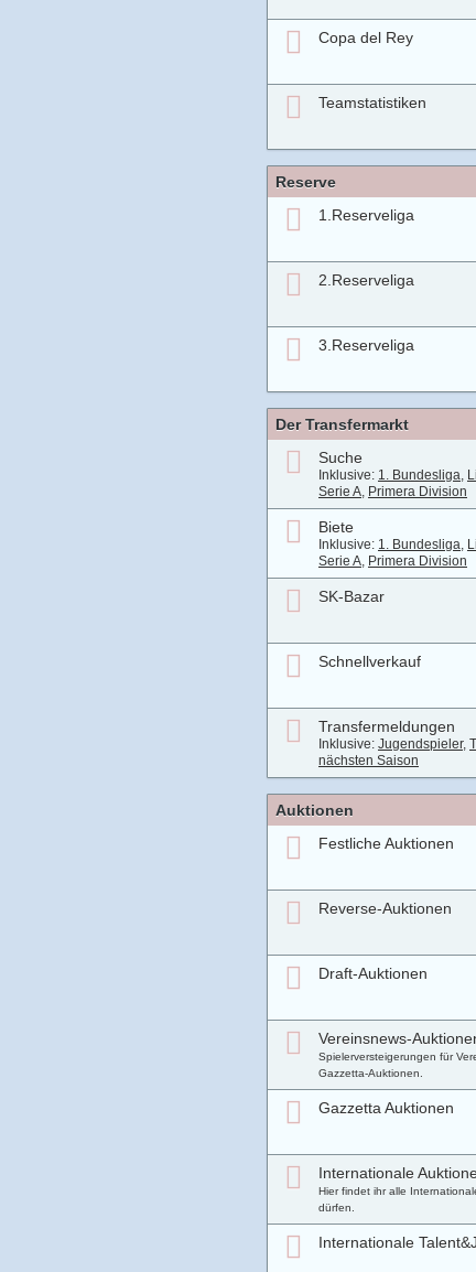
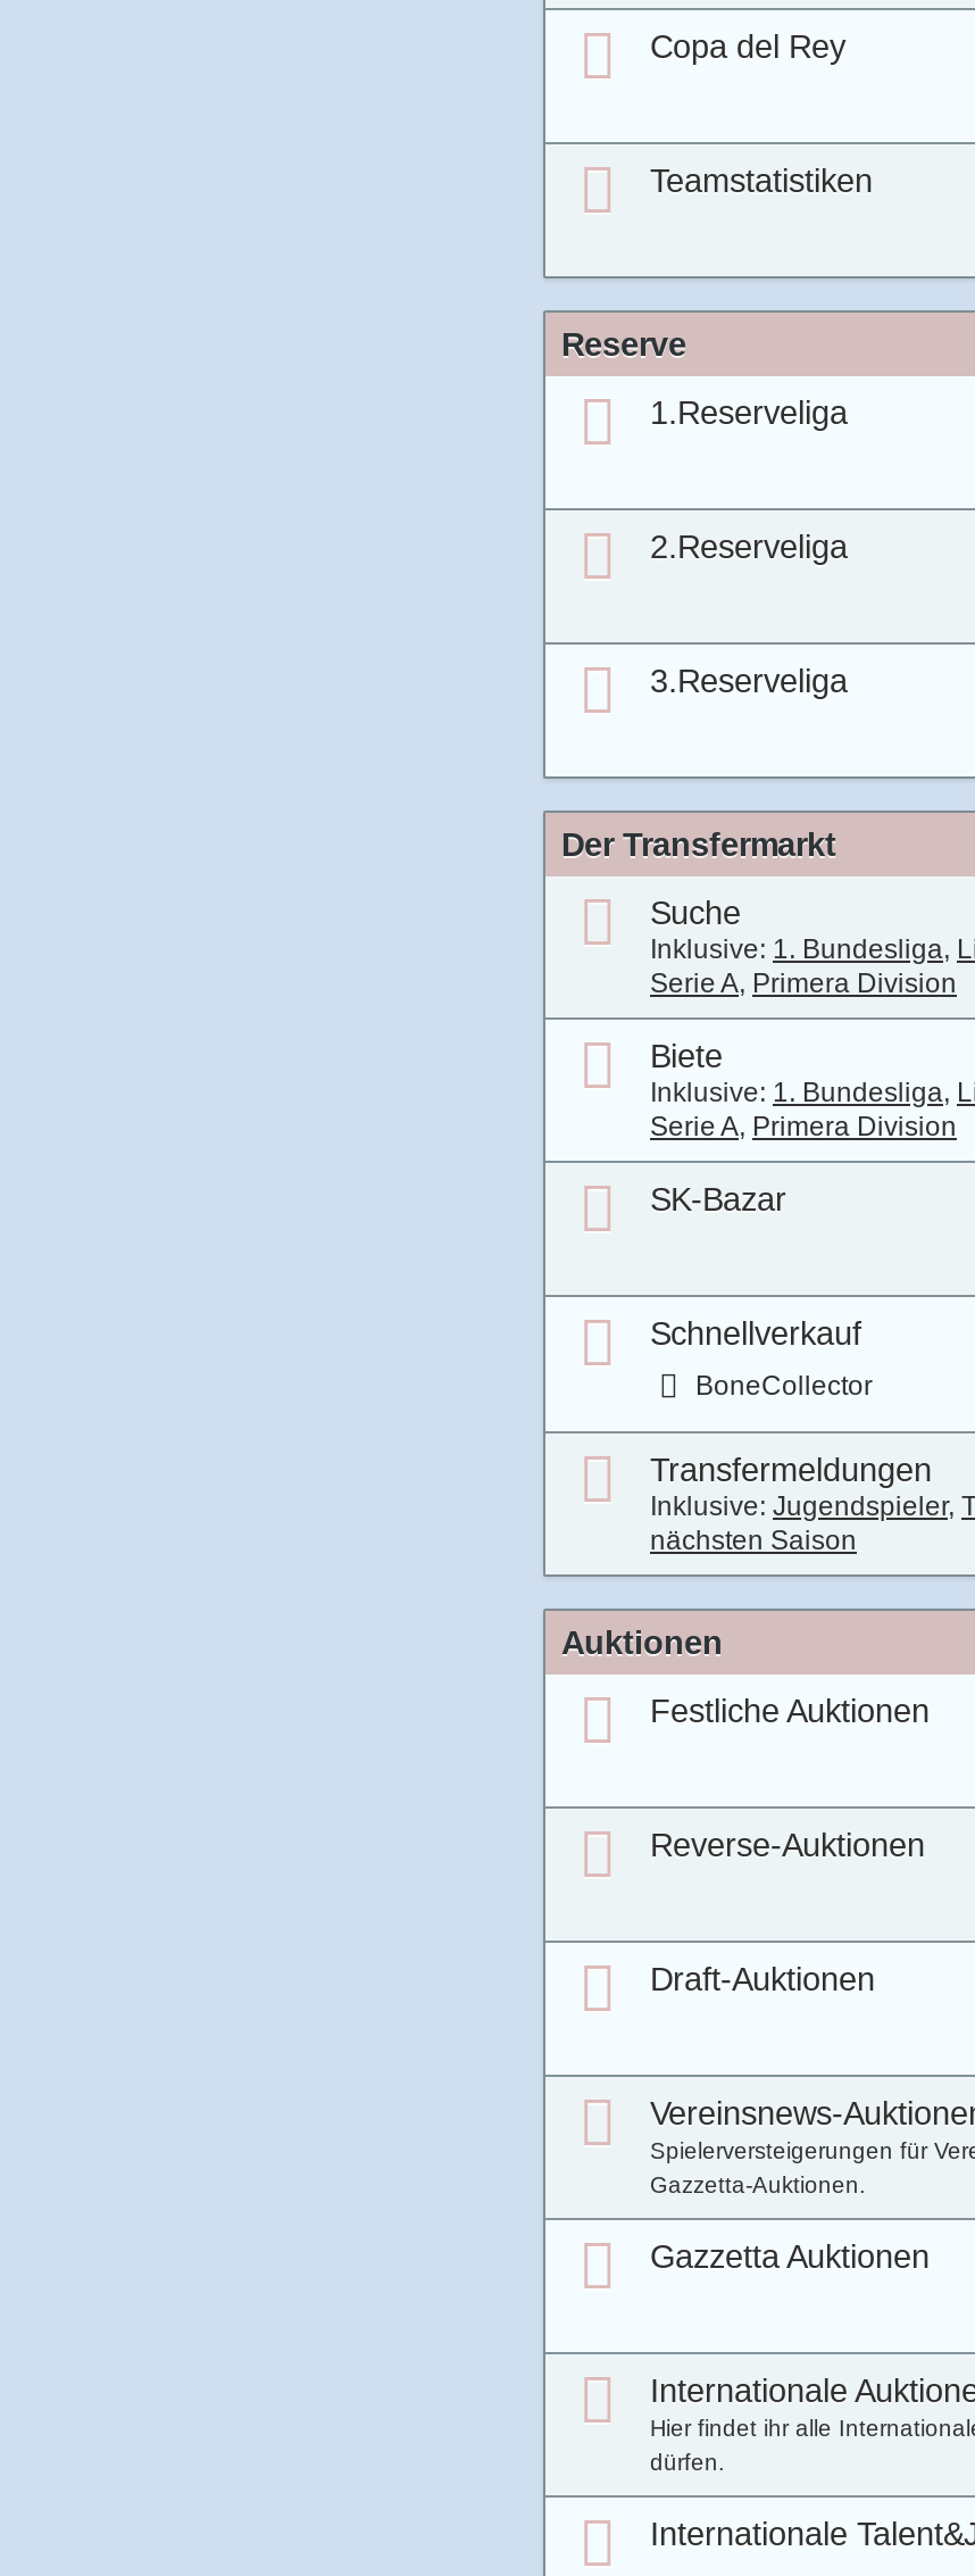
+ BoneCollector
